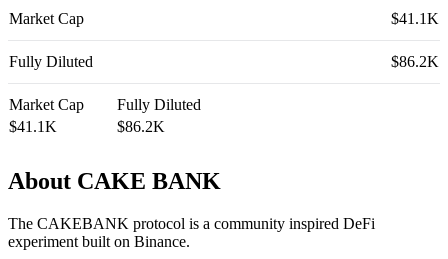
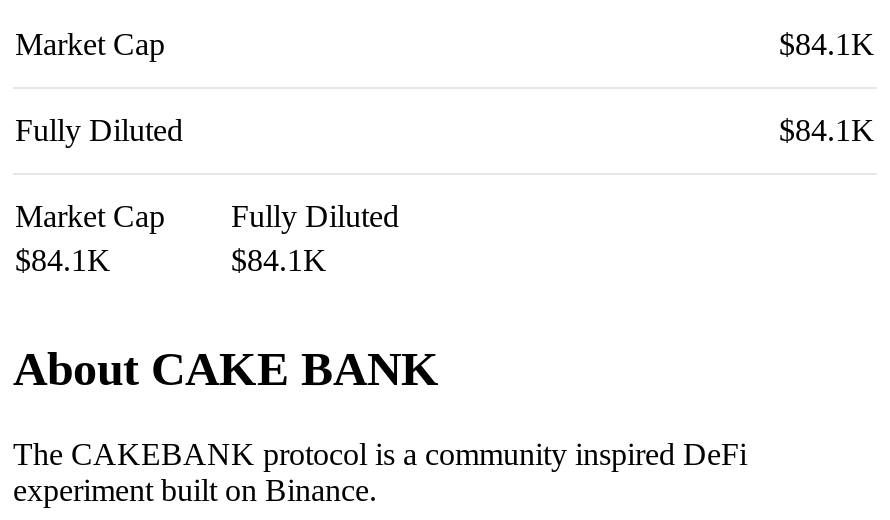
- $41.1K
+ $84.1K

- $86.2K
+ $84.1K

- $41.1K
- $86.2K
+ $84.1K
+ $84.1K
